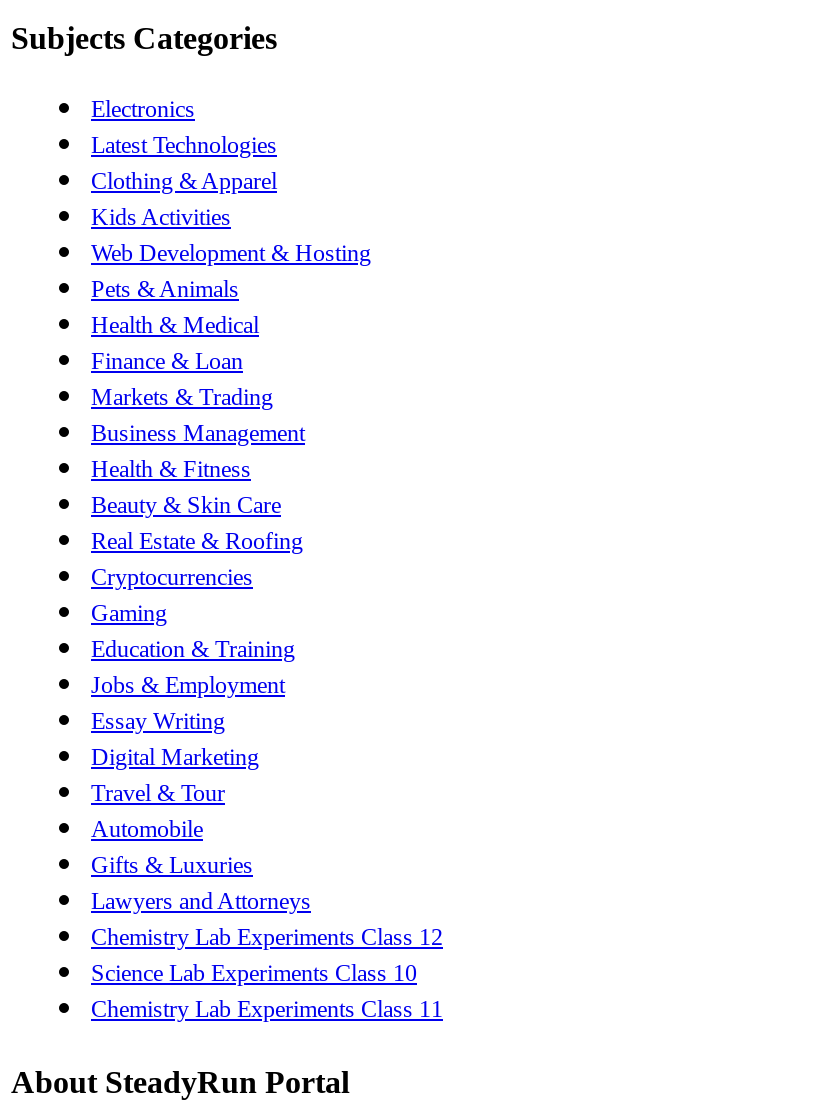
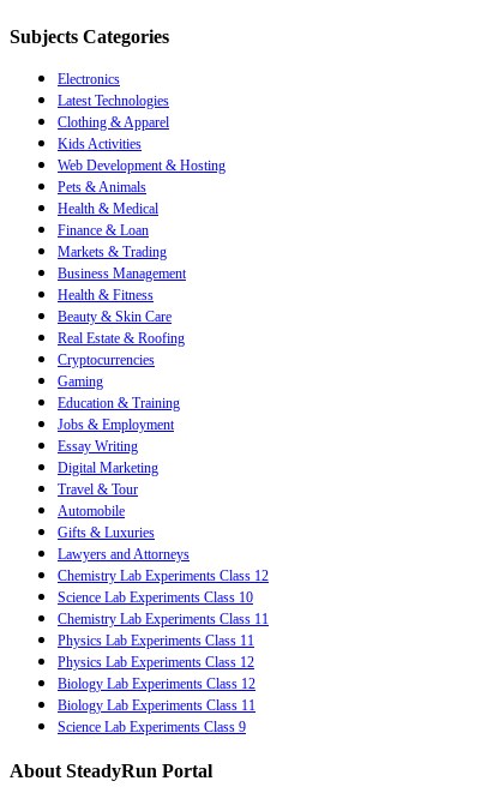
+ Physics Lab Experiments Class 11
+ Physics Lab Experiments Class 12
+ Biology Lab Experiments Class 12
+ Biology Lab Experiments Class 11
+ Science Lab Experiments Class 9
